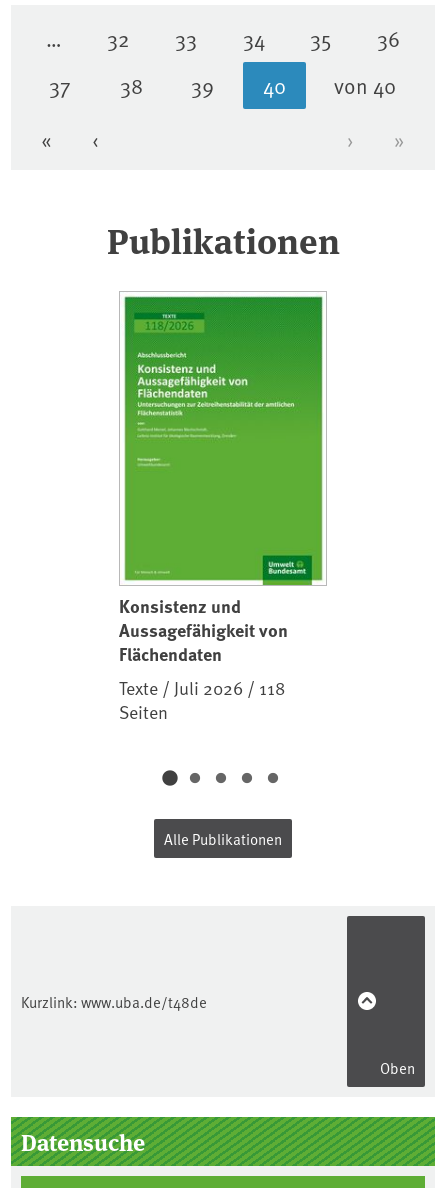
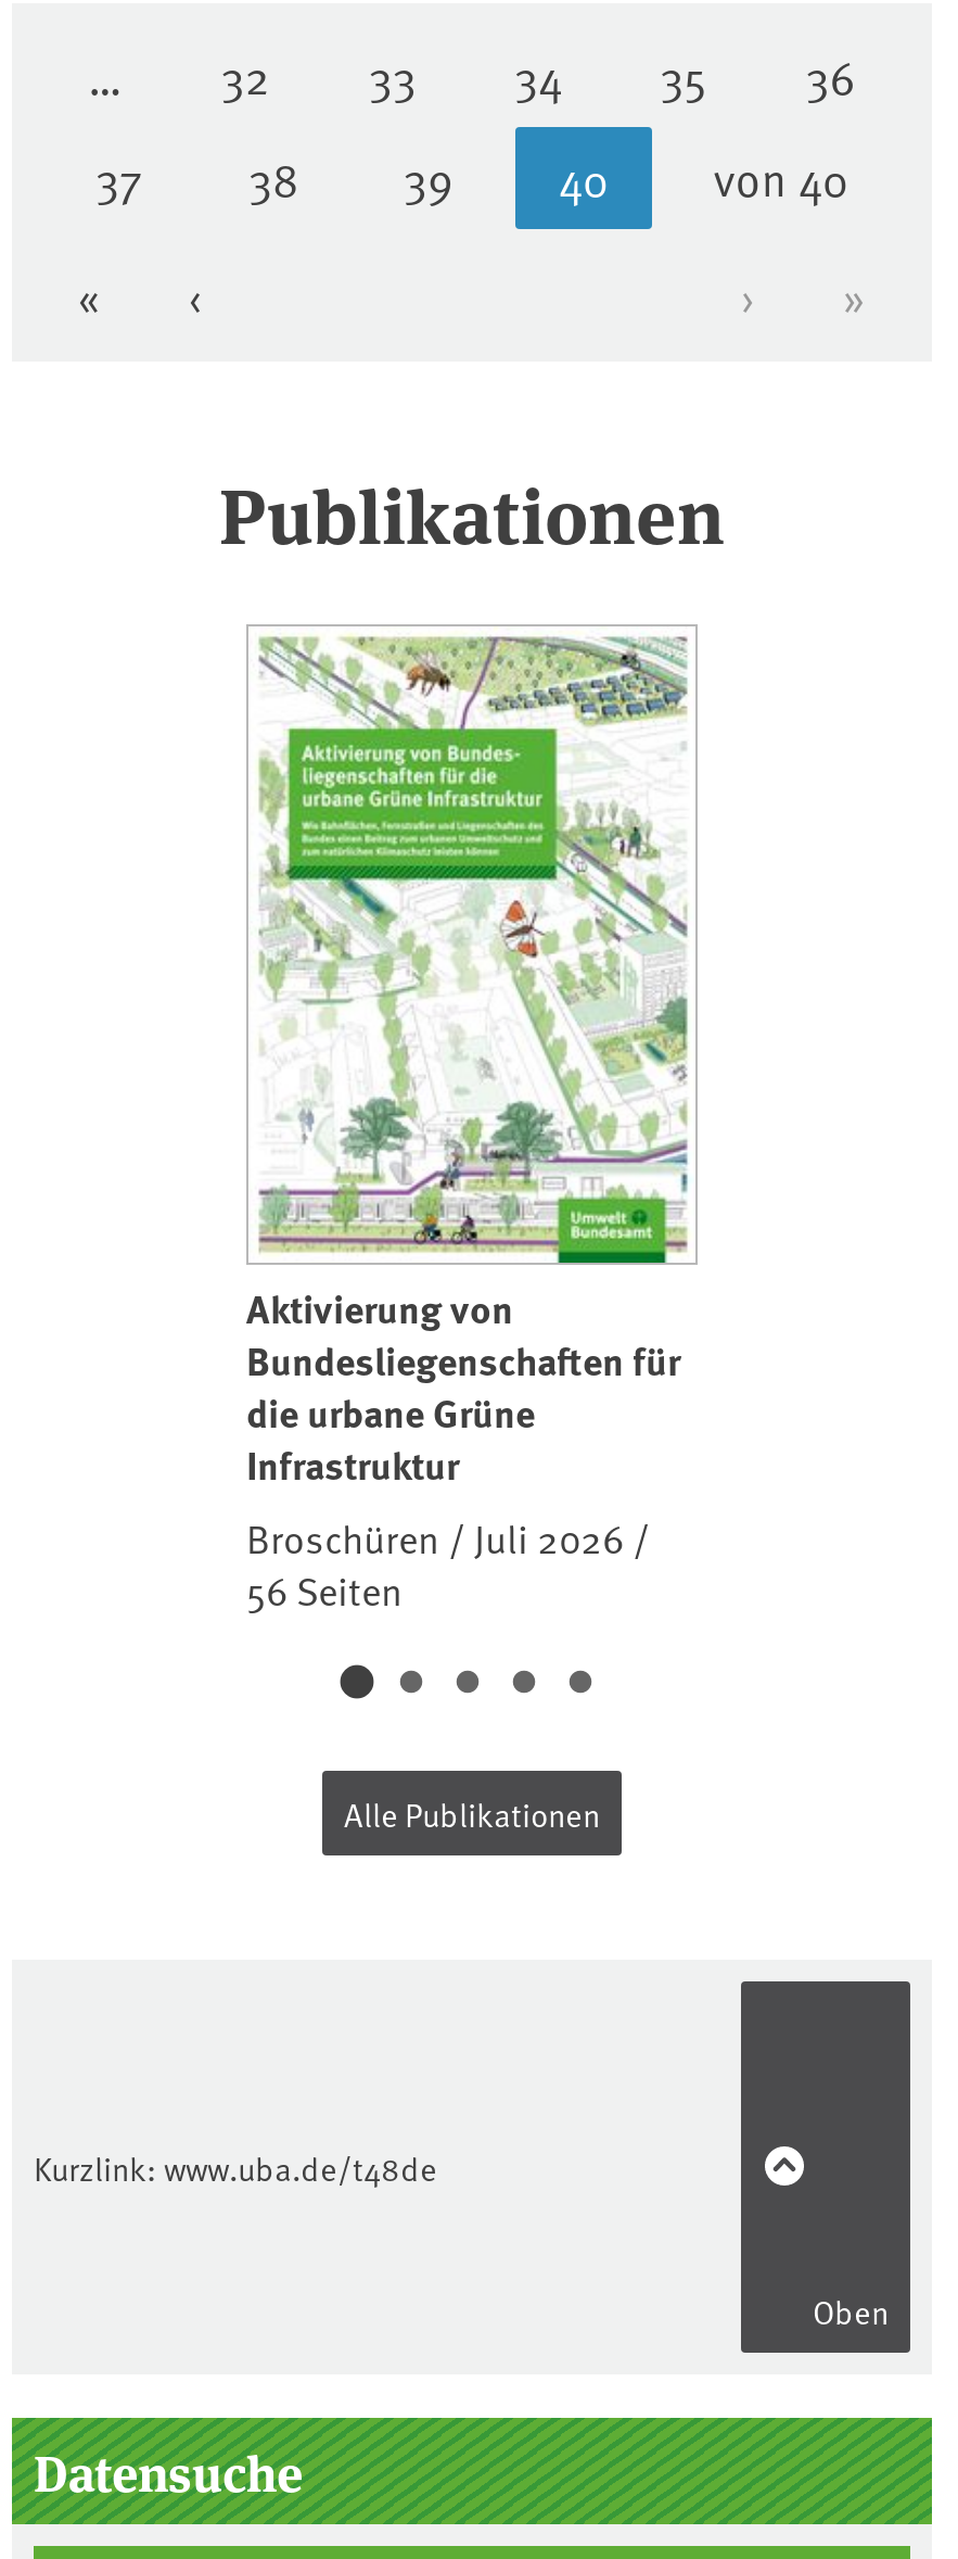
- [image]
- Konsistenz und
- Aussagefähigkeit von
- Flächendaten
- Texte / Juli 2026 / 118
- Seiten
+ [image]
+ Aktivierung von
+ Bundesliegenschaften für
+ die urbane Grüne
+ Infrastruktur
+ Broschüren / Juli 2026 /
+ 56 Seiten
